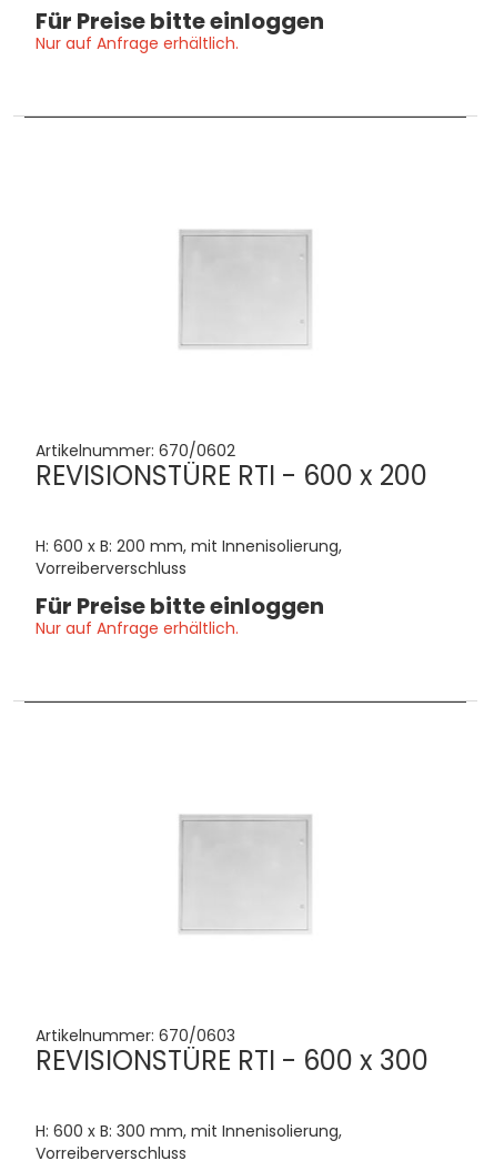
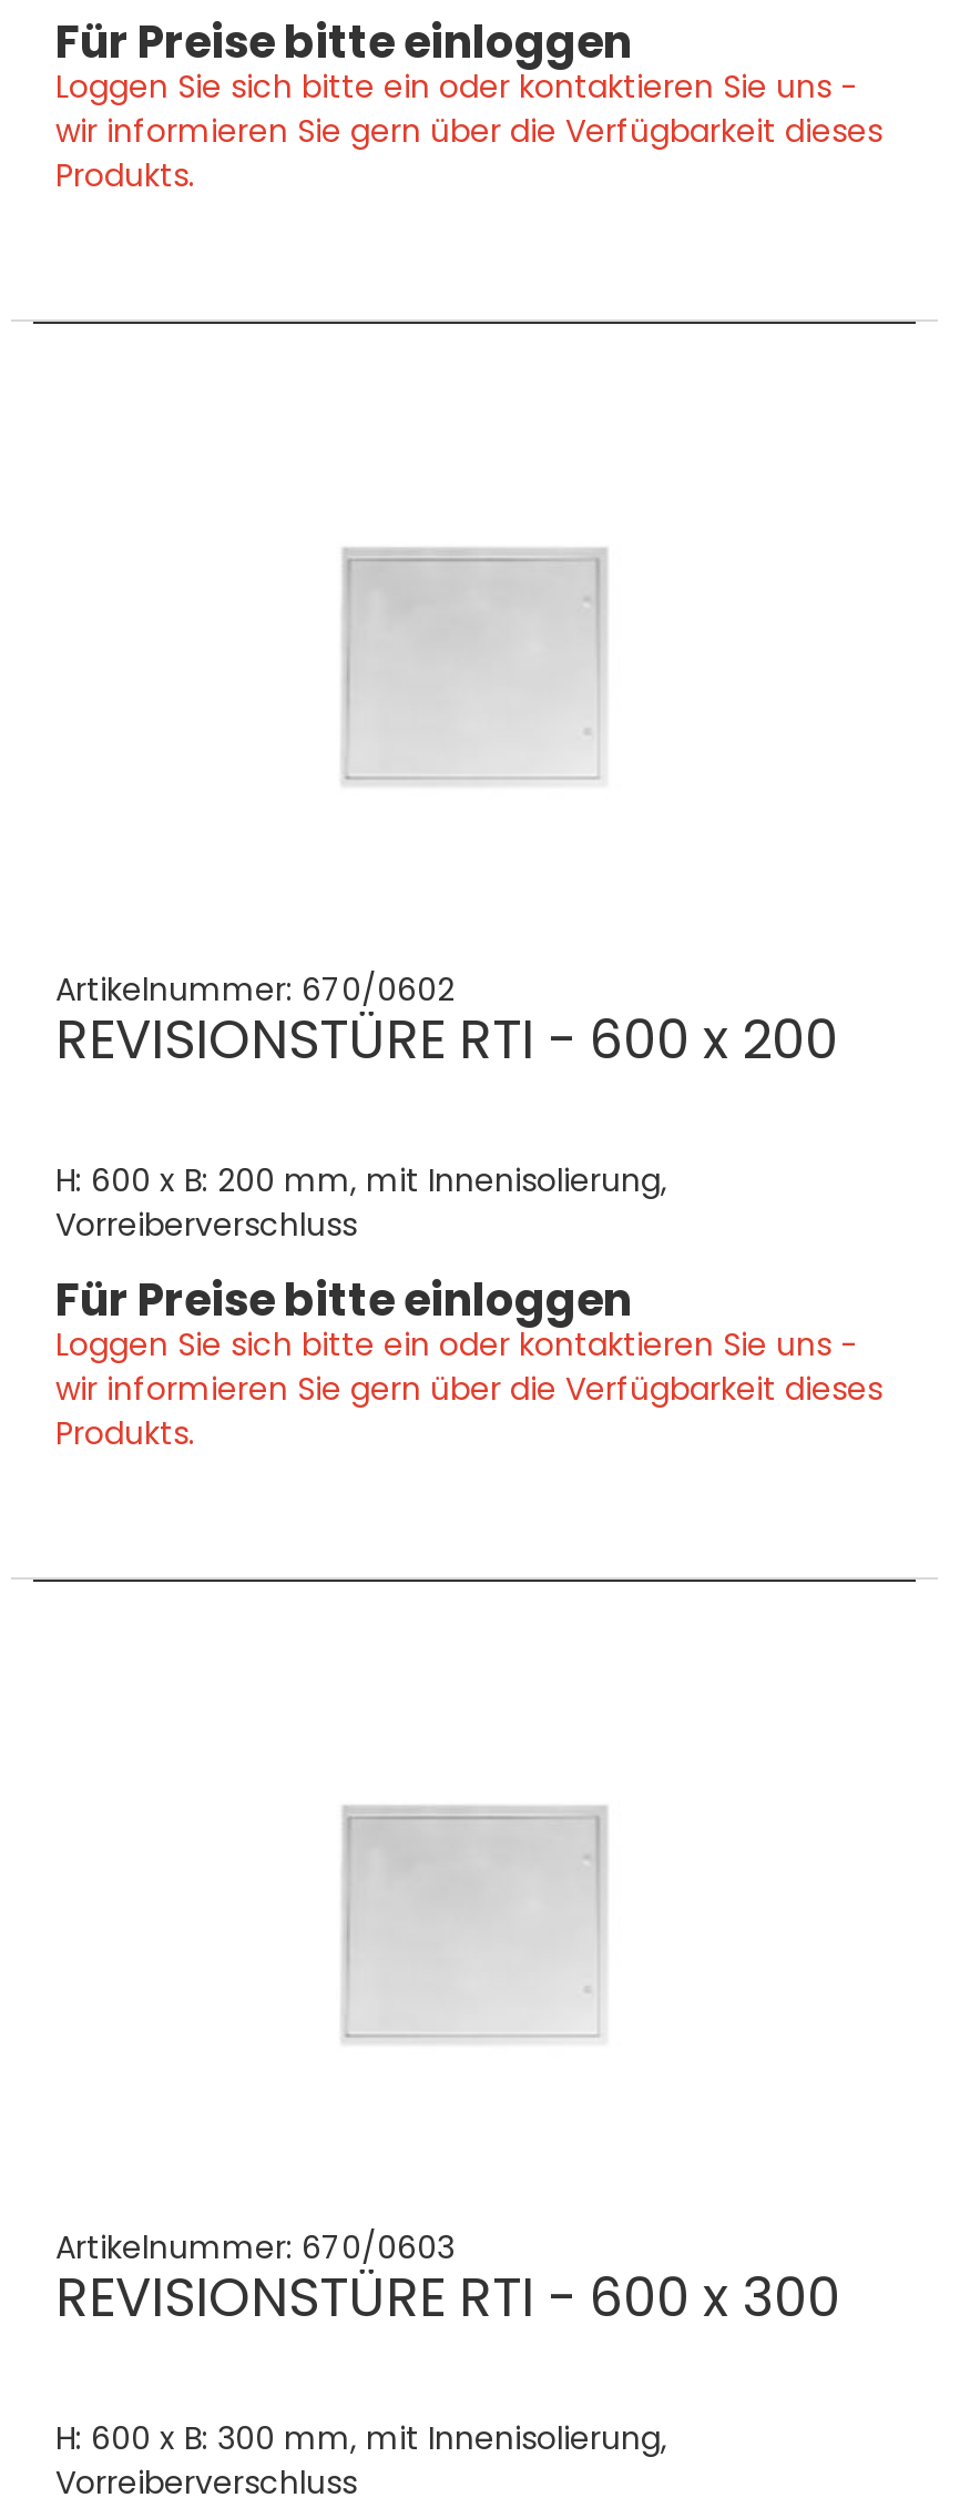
- Nur auf Anfrage erhältlich.
+ Loggen Sie sich bitte ein oder kontaktieren Sie uns -
+ wir informieren Sie gern über die Verfügbarkeit dieses
+ Produkts.

- Nur auf Anfrage erhältlich.
+ Loggen Sie sich bitte ein oder kontaktieren Sie uns -
+ wir informieren Sie gern über die Verfügbarkeit dieses
+ Produkts.
